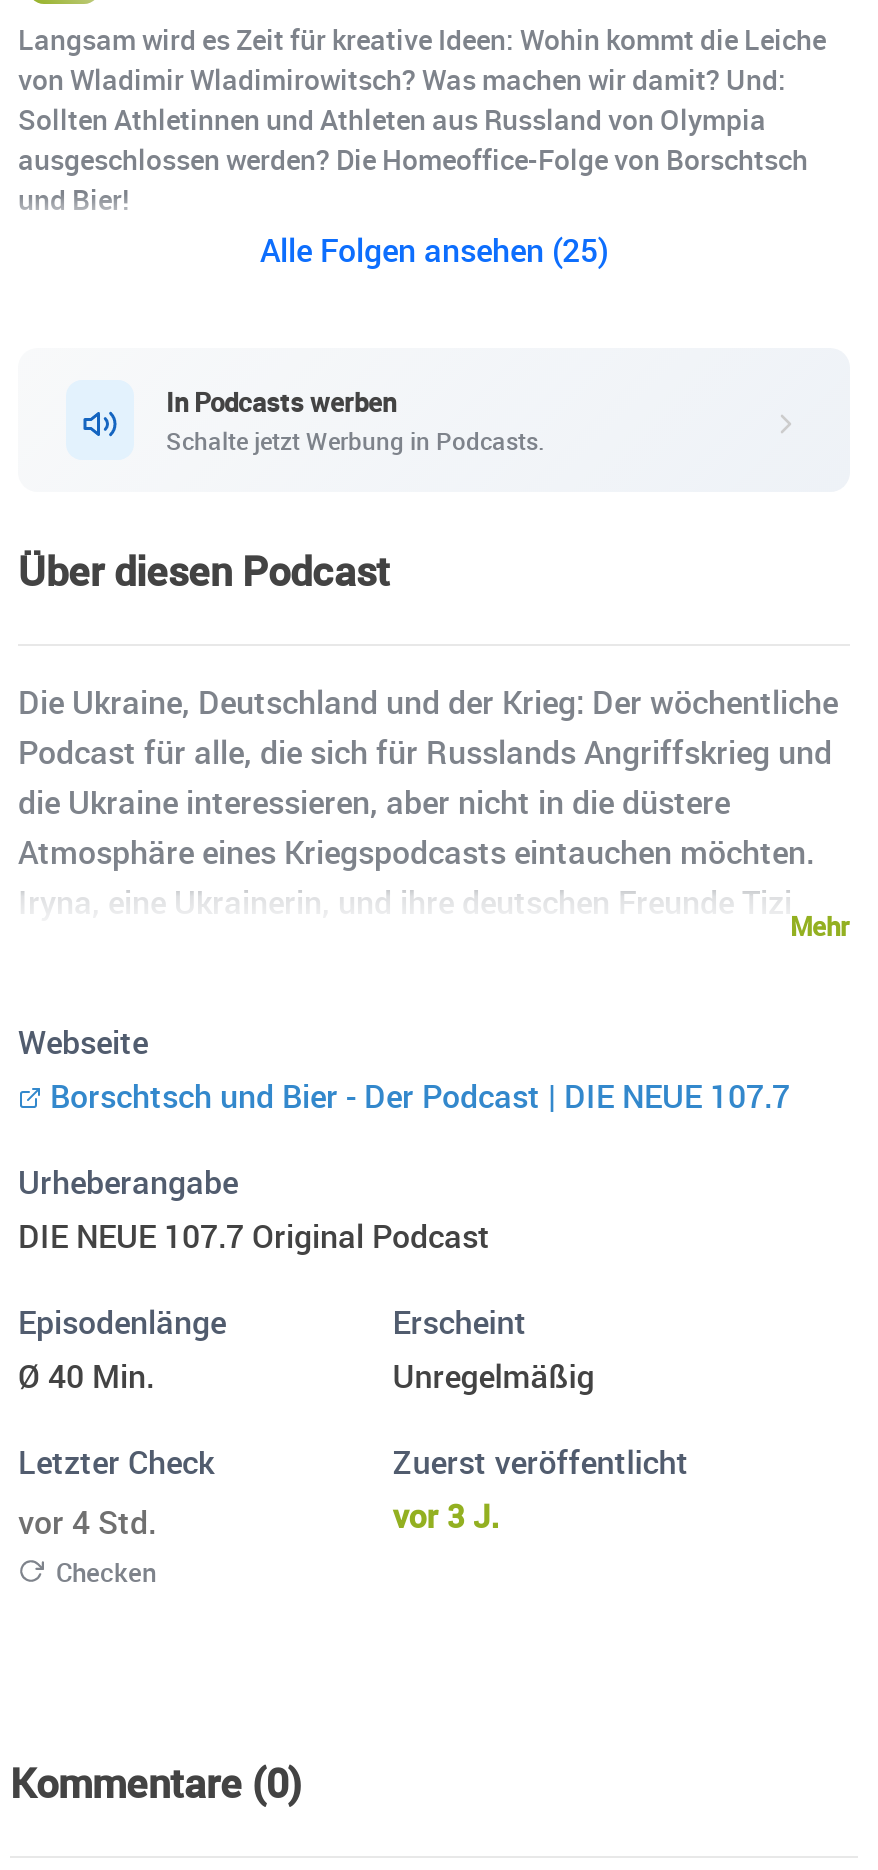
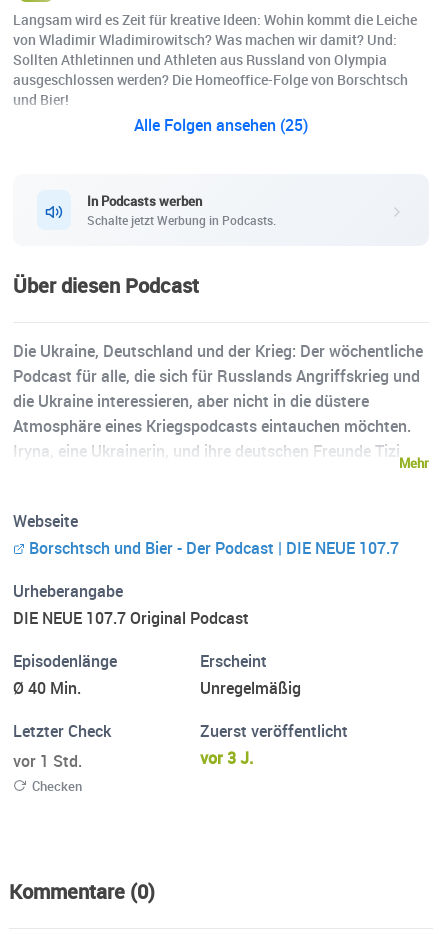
- vor 4 Std.
+ vor 1 Std.
